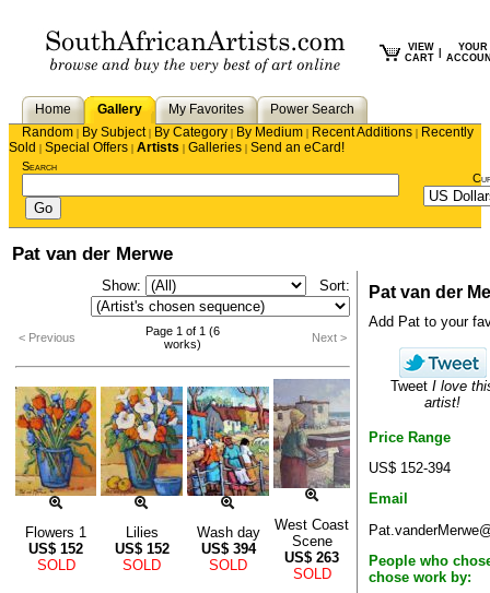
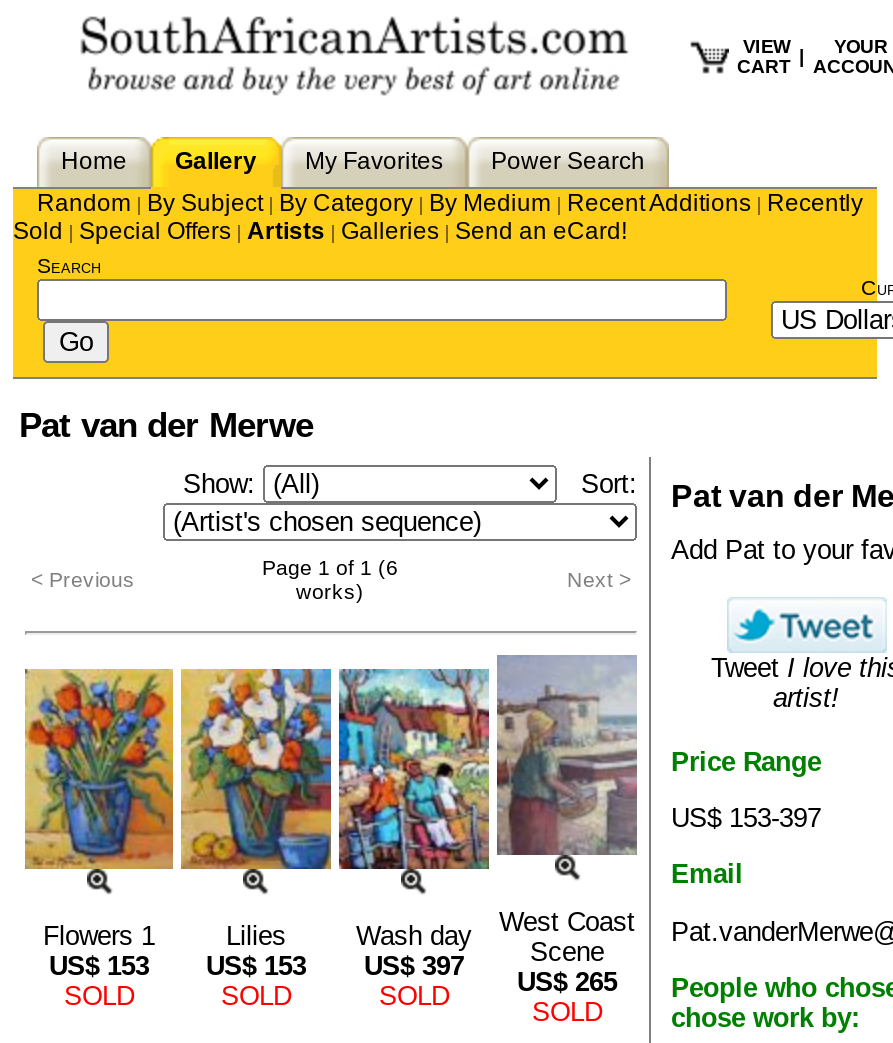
- US$ 152-394
+ US$ 153-397

- US$152
+ US$153

- US$152
+ US$153

- US$394
+ US$397

- US$263
+ US$265
